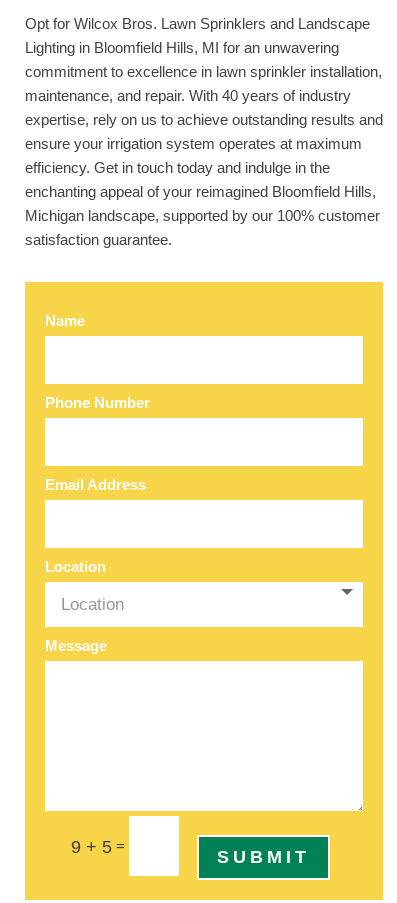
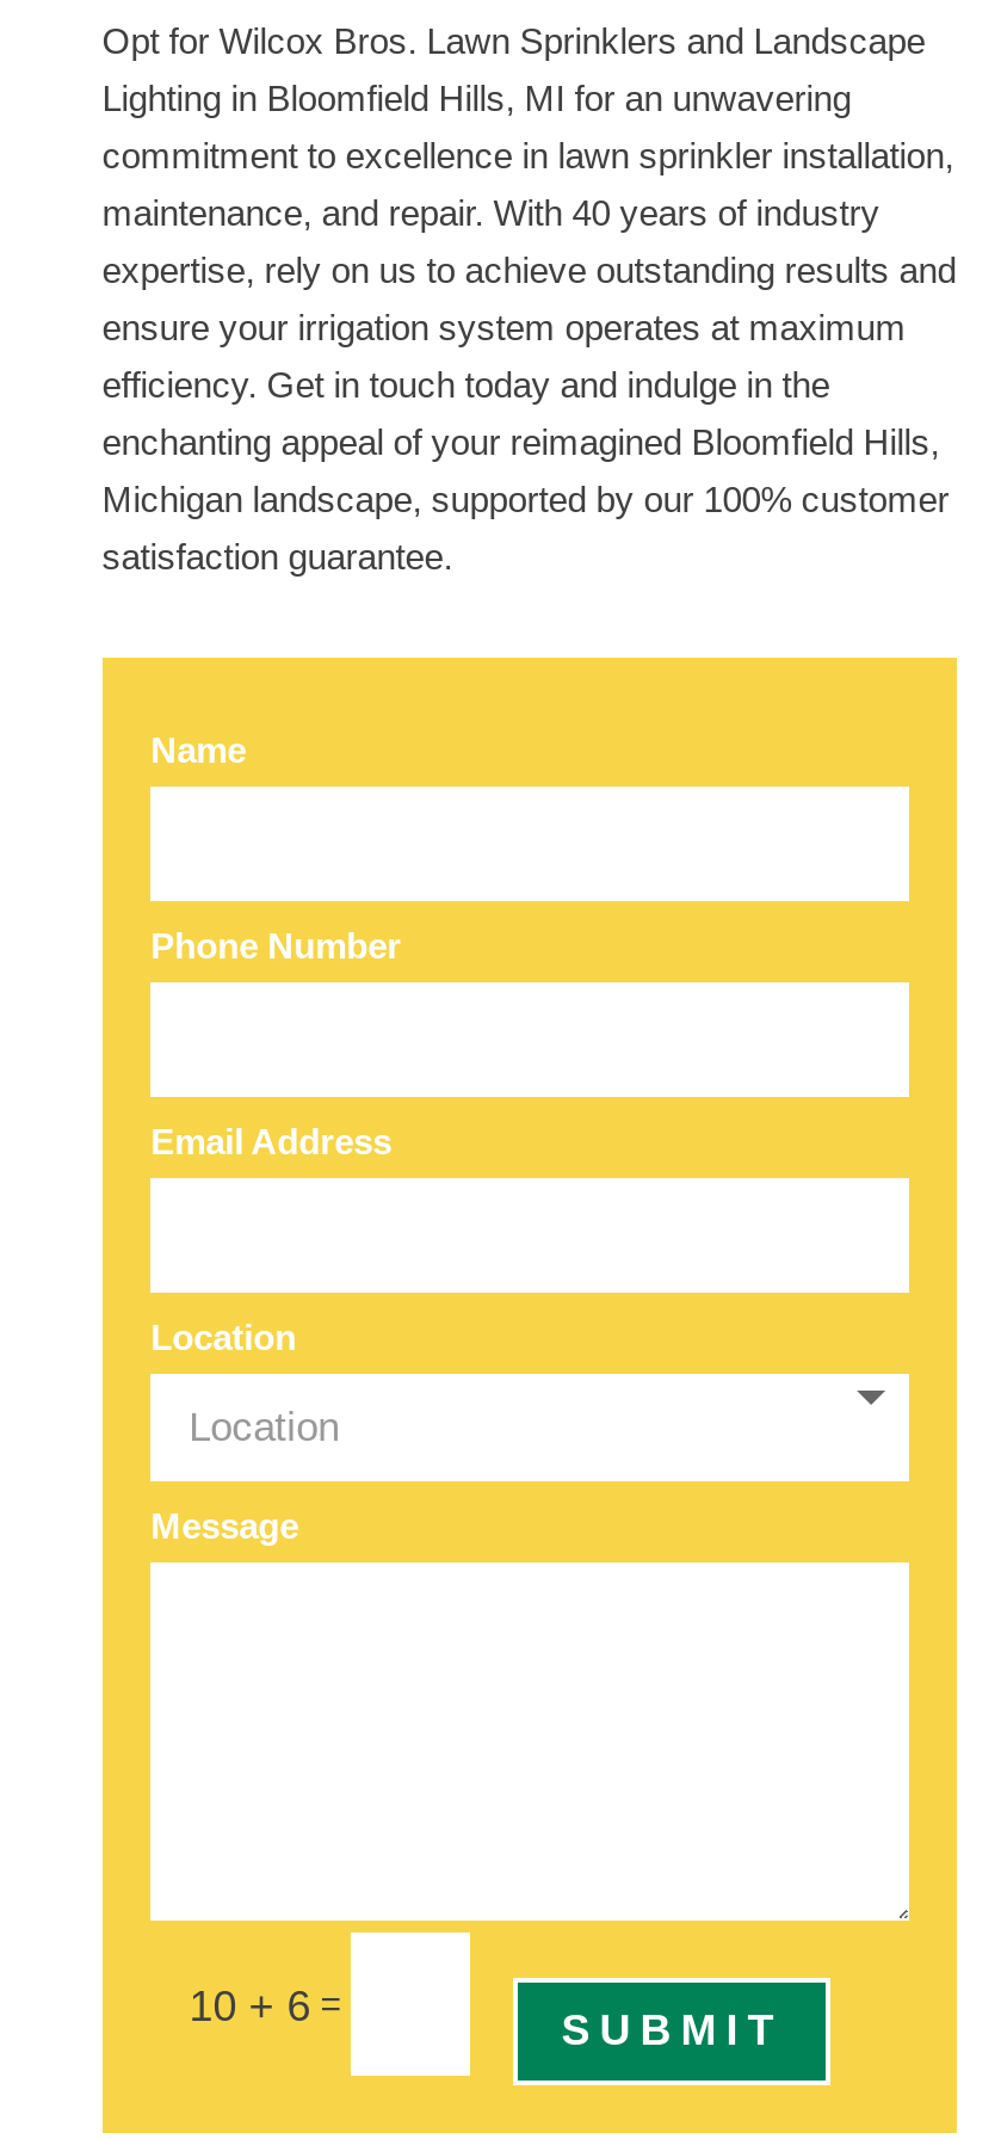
- 9 + 5 =
+ 10 + 6 =
